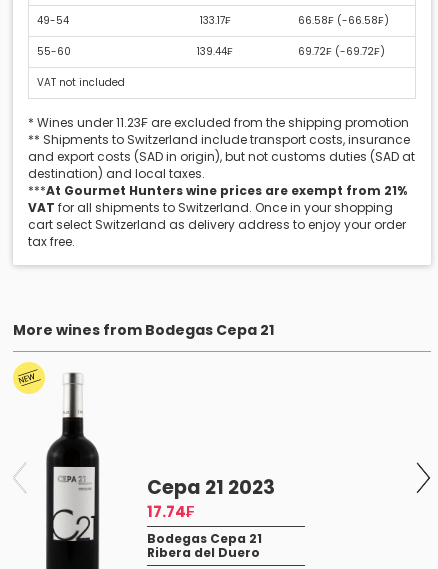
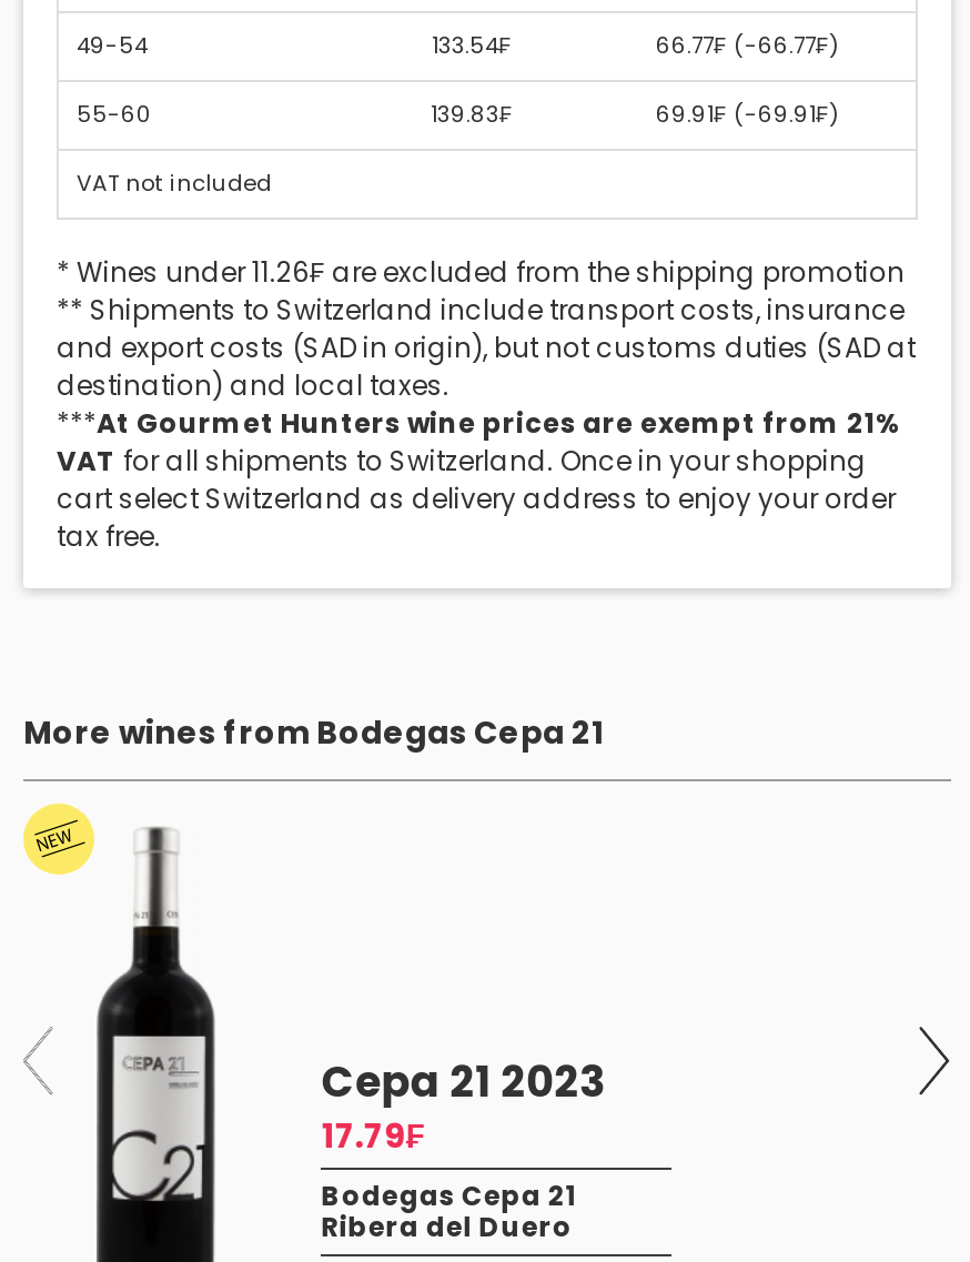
- 133.17₣
+ 133.54₣

- 66.58₣ (-66.58₣)
+ 66.77₣ (-66.77₣)

- 139.44₣
+ 139.83₣

- 69.72₣ (-69.72₣)
+ 69.91₣ (-69.91₣)

- * Wines under 11.23₣ are excluded from the shipping promotion
+ * Wines under 11.26₣ are excluded from the shipping promotion

- 17.74₣
+ 17.79₣
